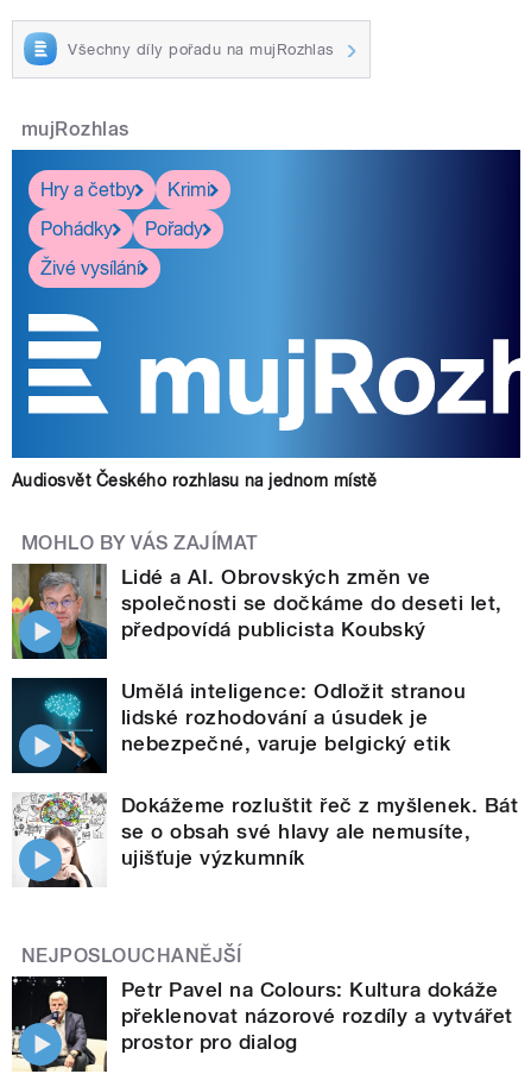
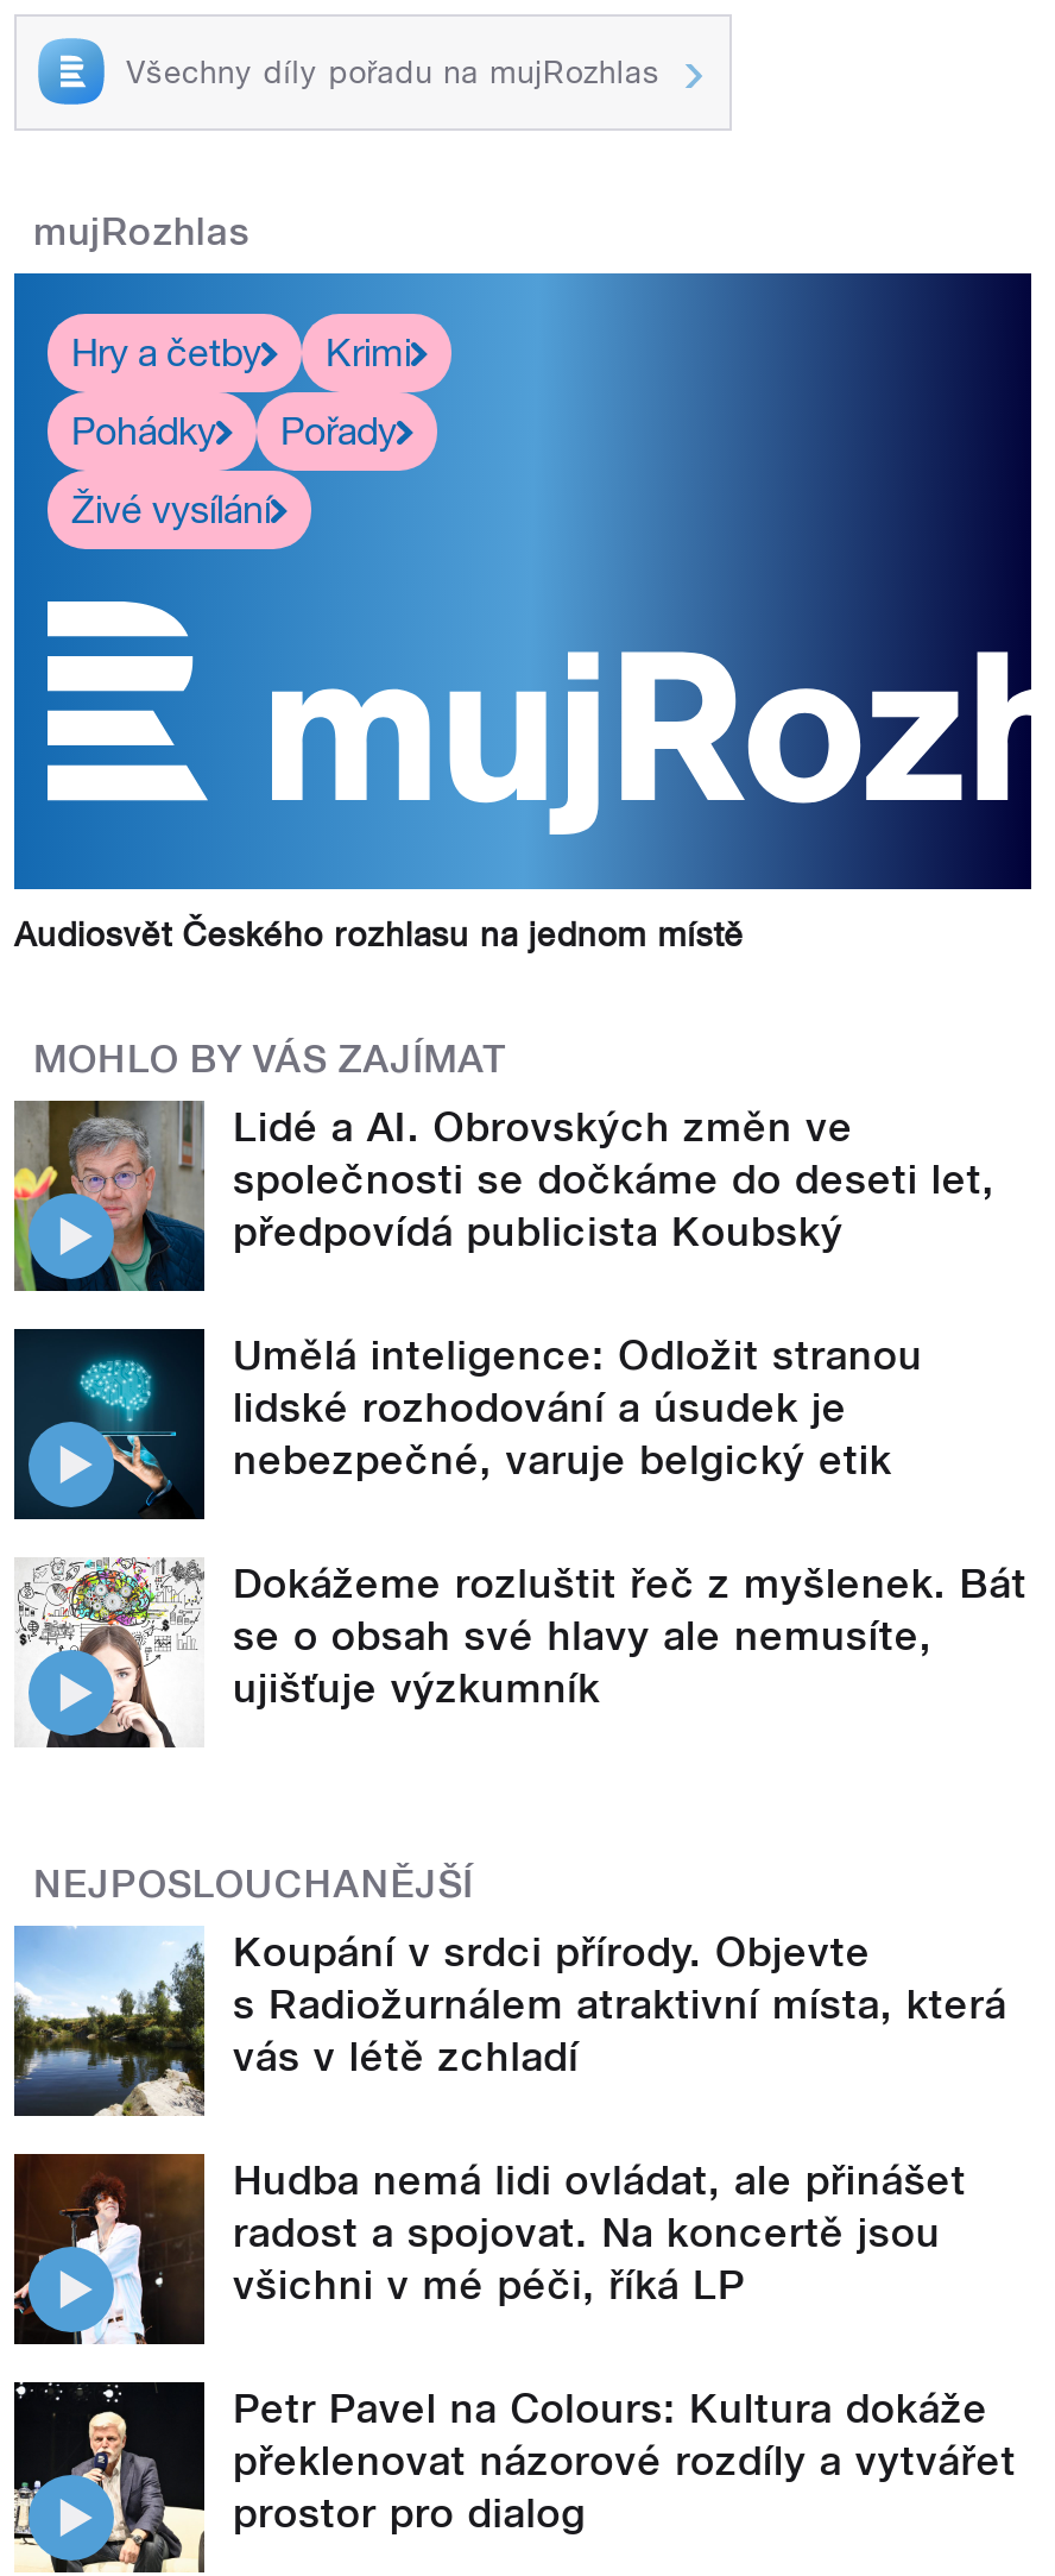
+ [image]
+ Koupání v srdci přírody. Objevte
+ s Radiožurnálem atraktivní místa, která
+ vás v létě zchladí
+ Hudba nemá lidi ovládat, ale přinášet
+ radost a spojovat. Na koncertě jsou
+ všichni v mé péči, říká LP

+ [image]
